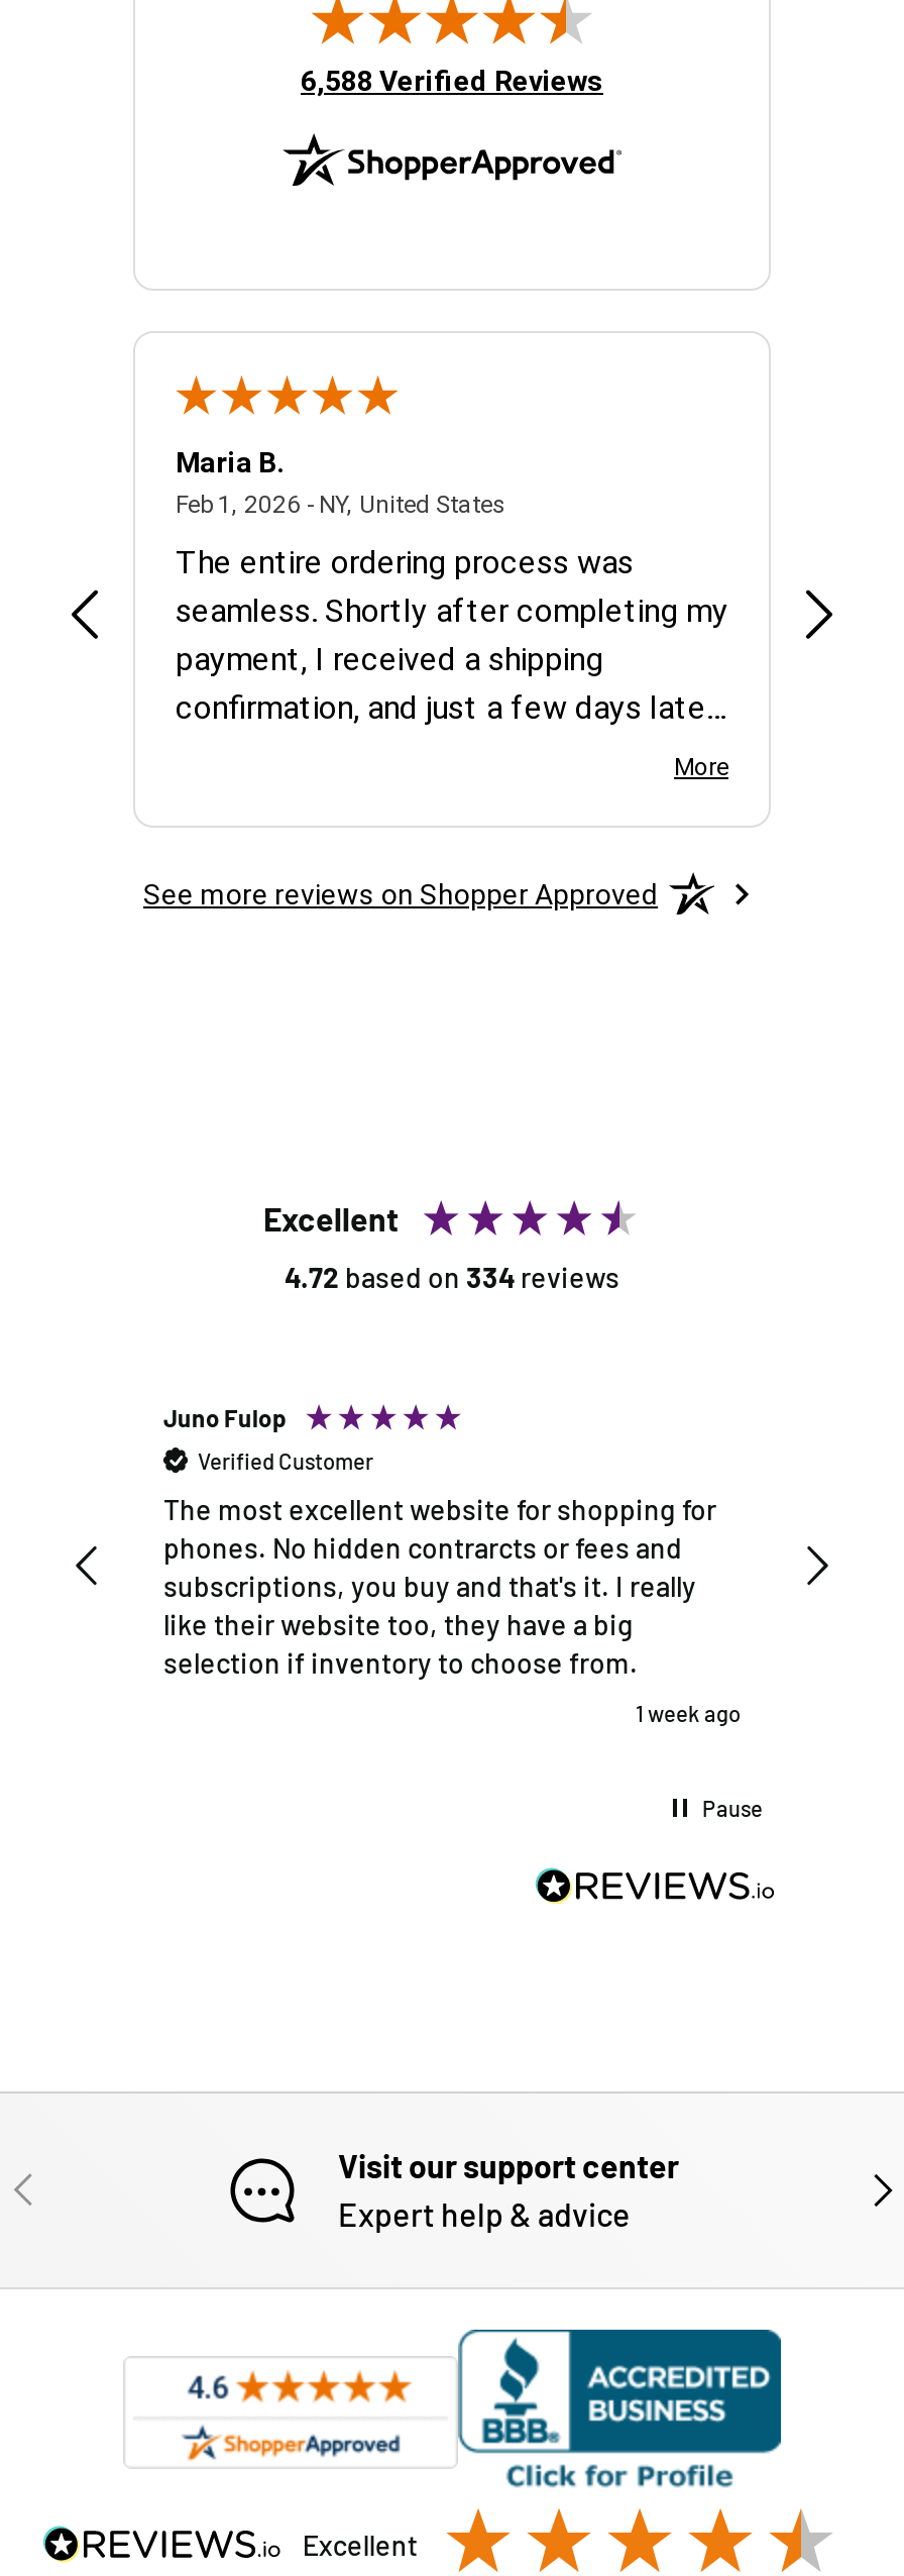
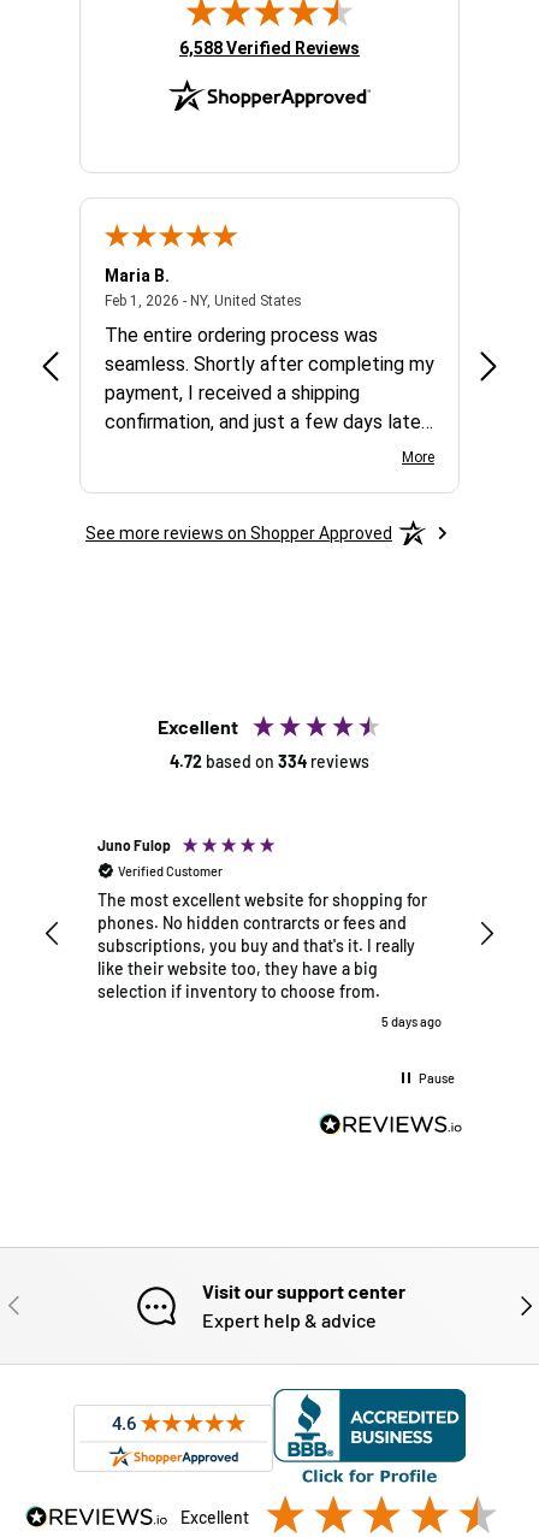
- 1 week ago
+ 5 days ago
